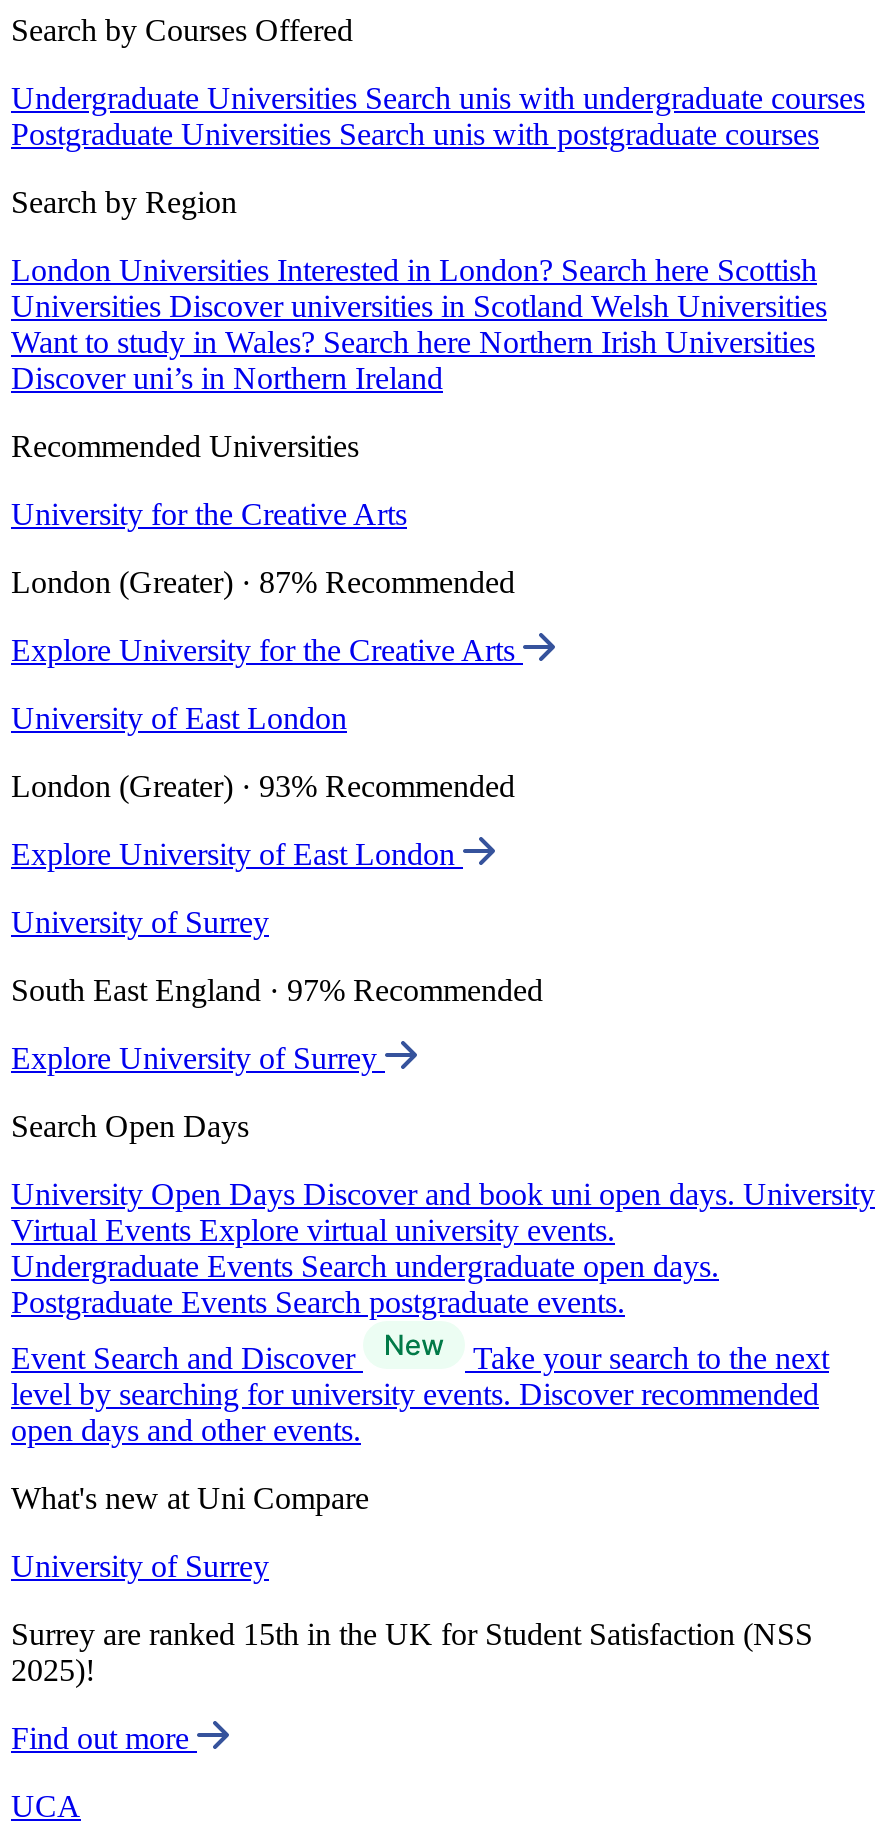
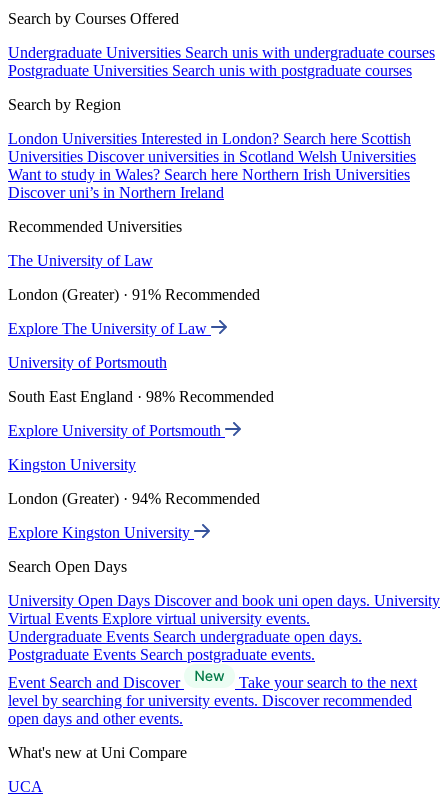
- University for the Creative Arts
+ The University of Law

- London (Greater) · 87% Recommended
+ London (Greater) · 91% Recommended

- Explore University for the Creative Arts
+ Explore The University of Law

- University of East London
+ University of Portsmouth

- London (Greater) · 93% Recommended
+ South East England · 98% Recommended

- Explore University of East London
+ Explore University of Portsmouth

- University of Surrey
+ Kingston University

- South East England · 97% Recommended
+ London (Greater) · 94% Recommended

- Explore University of Surrey
+ Explore Kingston University

- University of Surrey
- Surrey are ranked 15th in the UK for Student Satisfaction (NSS
- 2025)!
- Find out more
